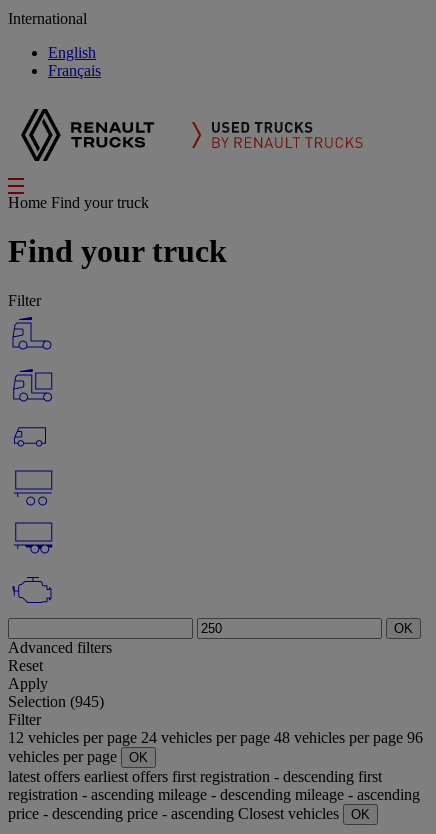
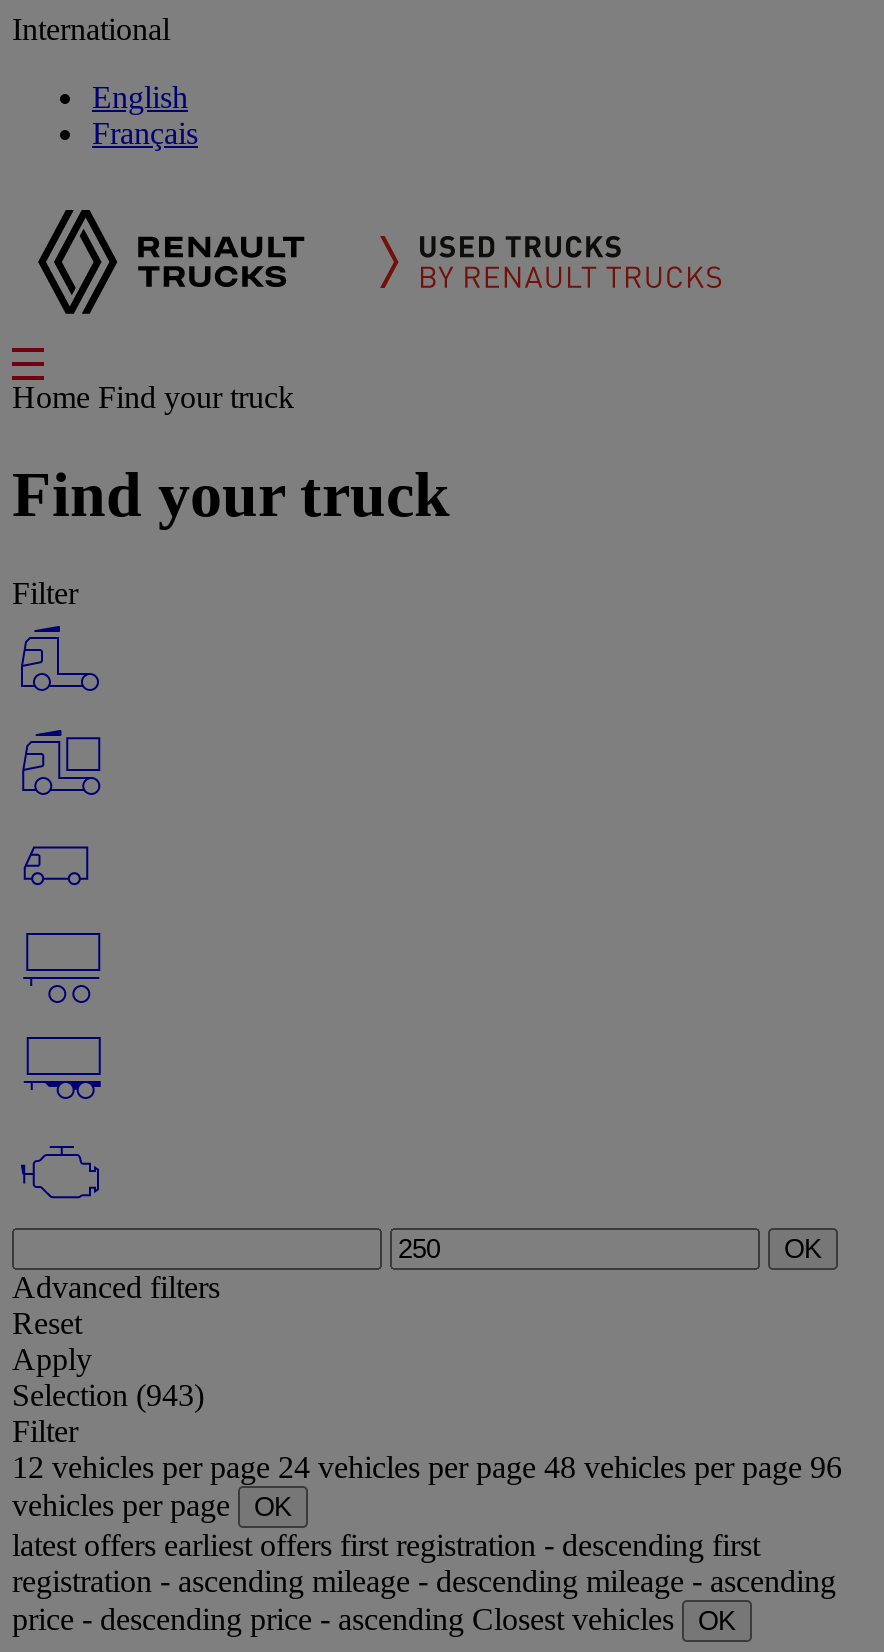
- Selection (945)
+ Selection (943)
